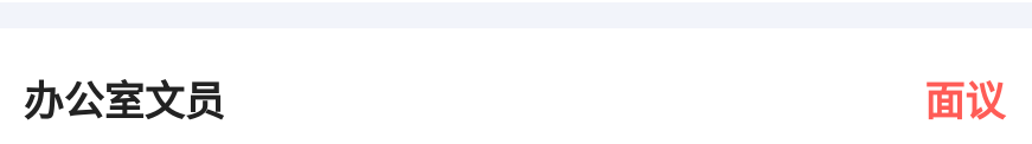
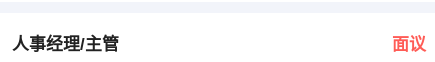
- 办公室文员
+ 人事经理/主管
